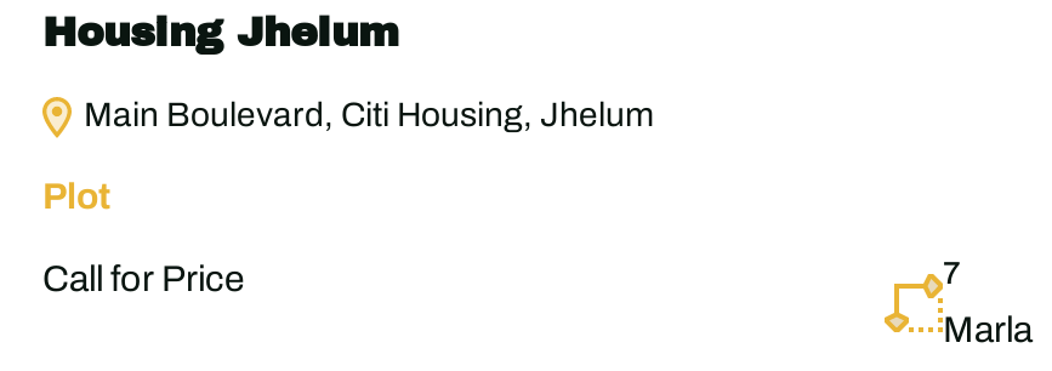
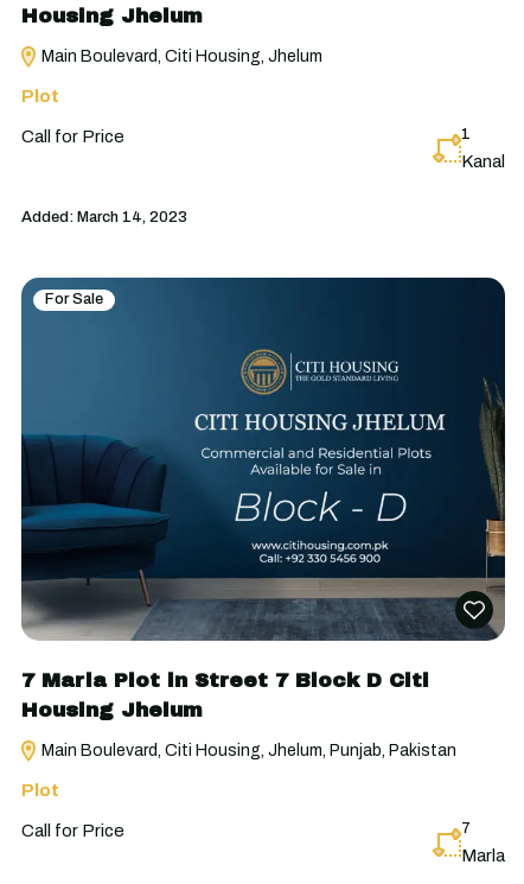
+ 1
+ Kanal
+ Added: March 14, 2023

+ [image]
+ For Sale

+ 7 Marla Plot in Street 7 Block D Citi
+ Housing Jhelum
+ Main Boulevard, Citi Housing, Jhelum, Punjab, Pakistan
+ Plot
+ Call for Price
